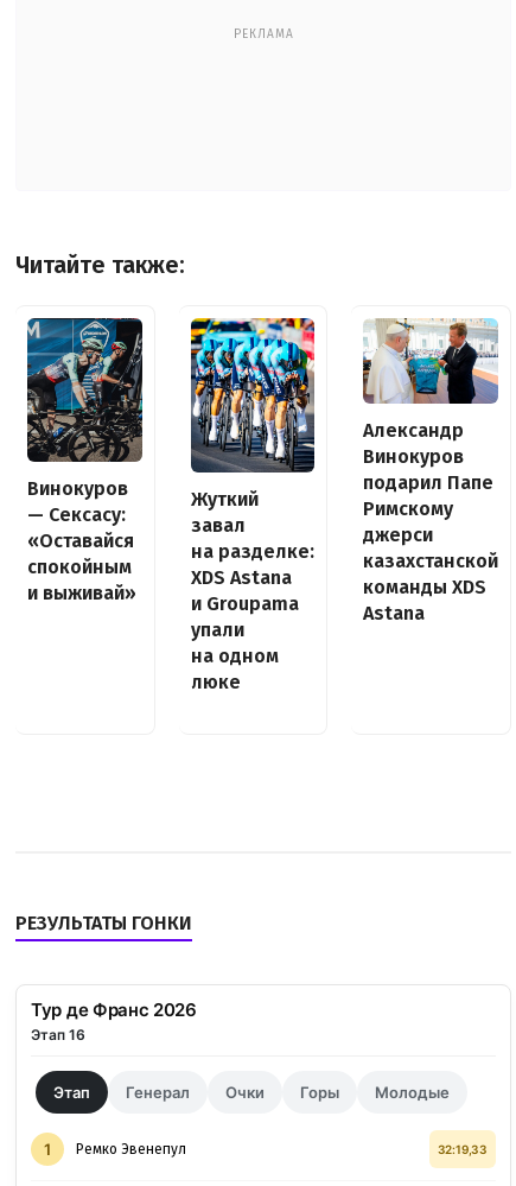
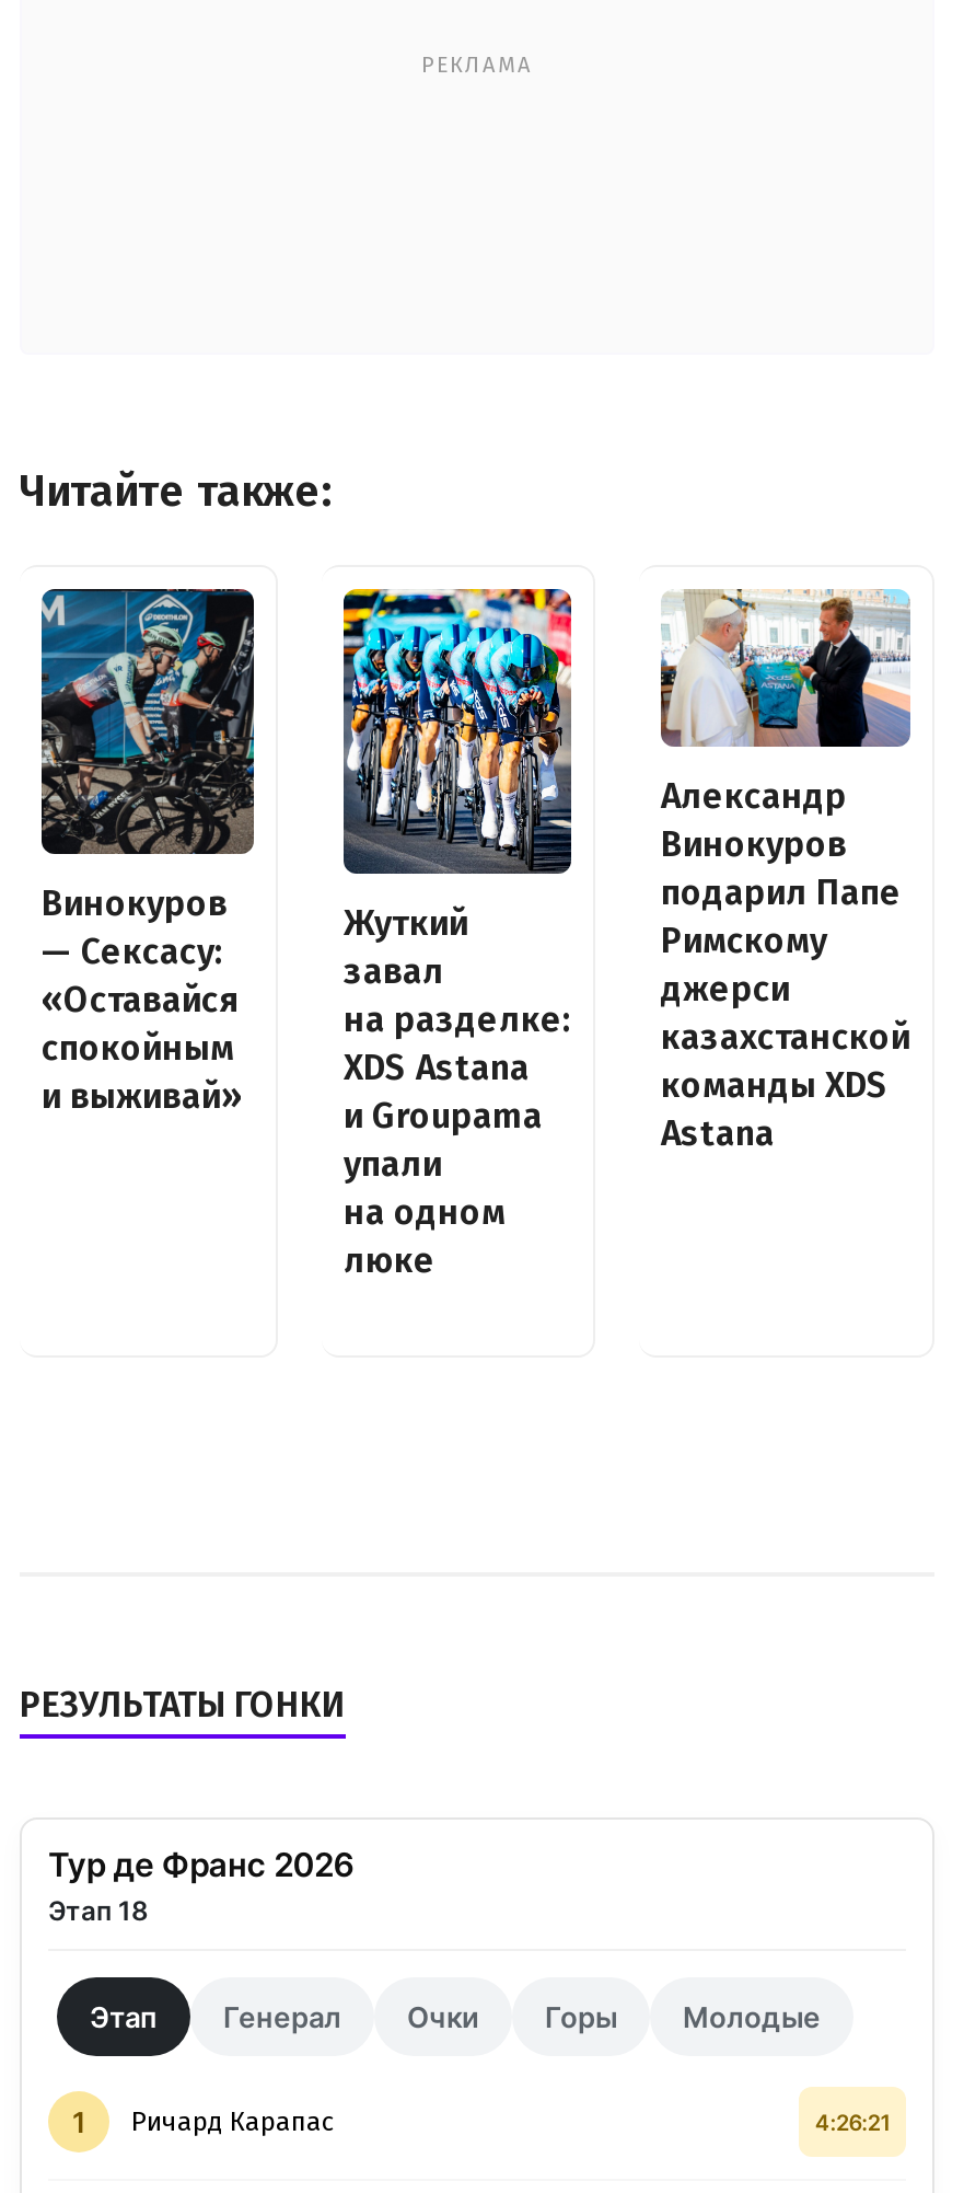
- Этап 16
+ Этап 18

- Ремко Эвенепул
- 32:19,33
+ Ричард Карапас
+ 4:26:21
